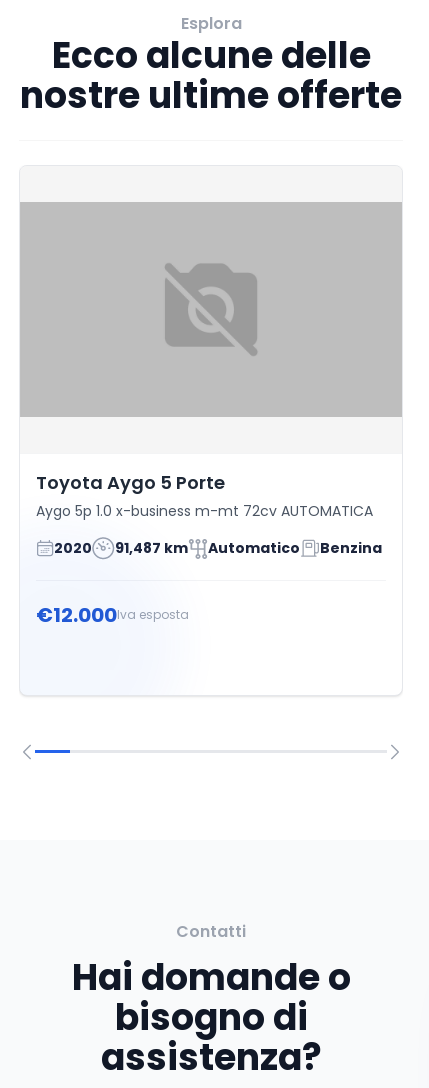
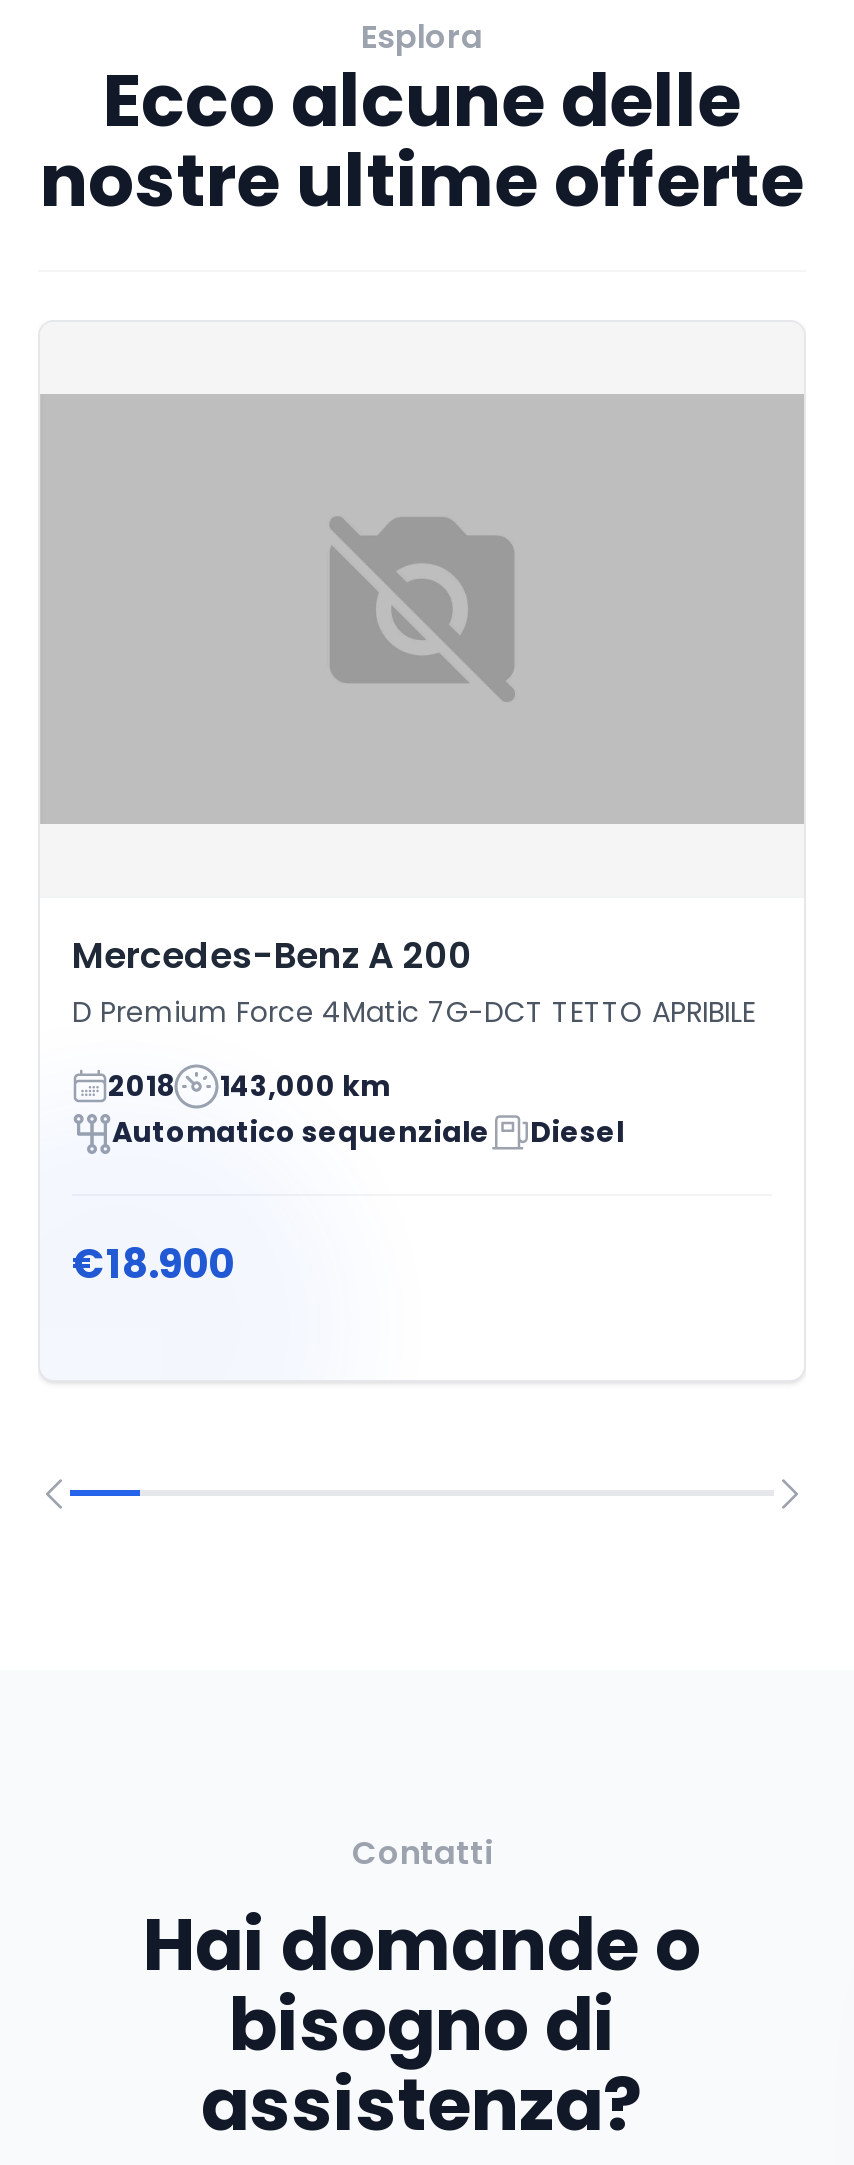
- Toyota Aygo 5 Porte
- Aygo 5p 1.0 x-business m-mt 72cv AUTOMATICA
+ Mercedes-Benz A 200
+ D Premium Force 4Matic 7G-DCT TETTO APRIBILE

- 2020
- 91,487 km
- Automatico
- Benzina
+ 2018
+ 143,000 km
+ Automatico sequenziale
+ Diesel

- €12.000Iva esposta
+ €18.900
